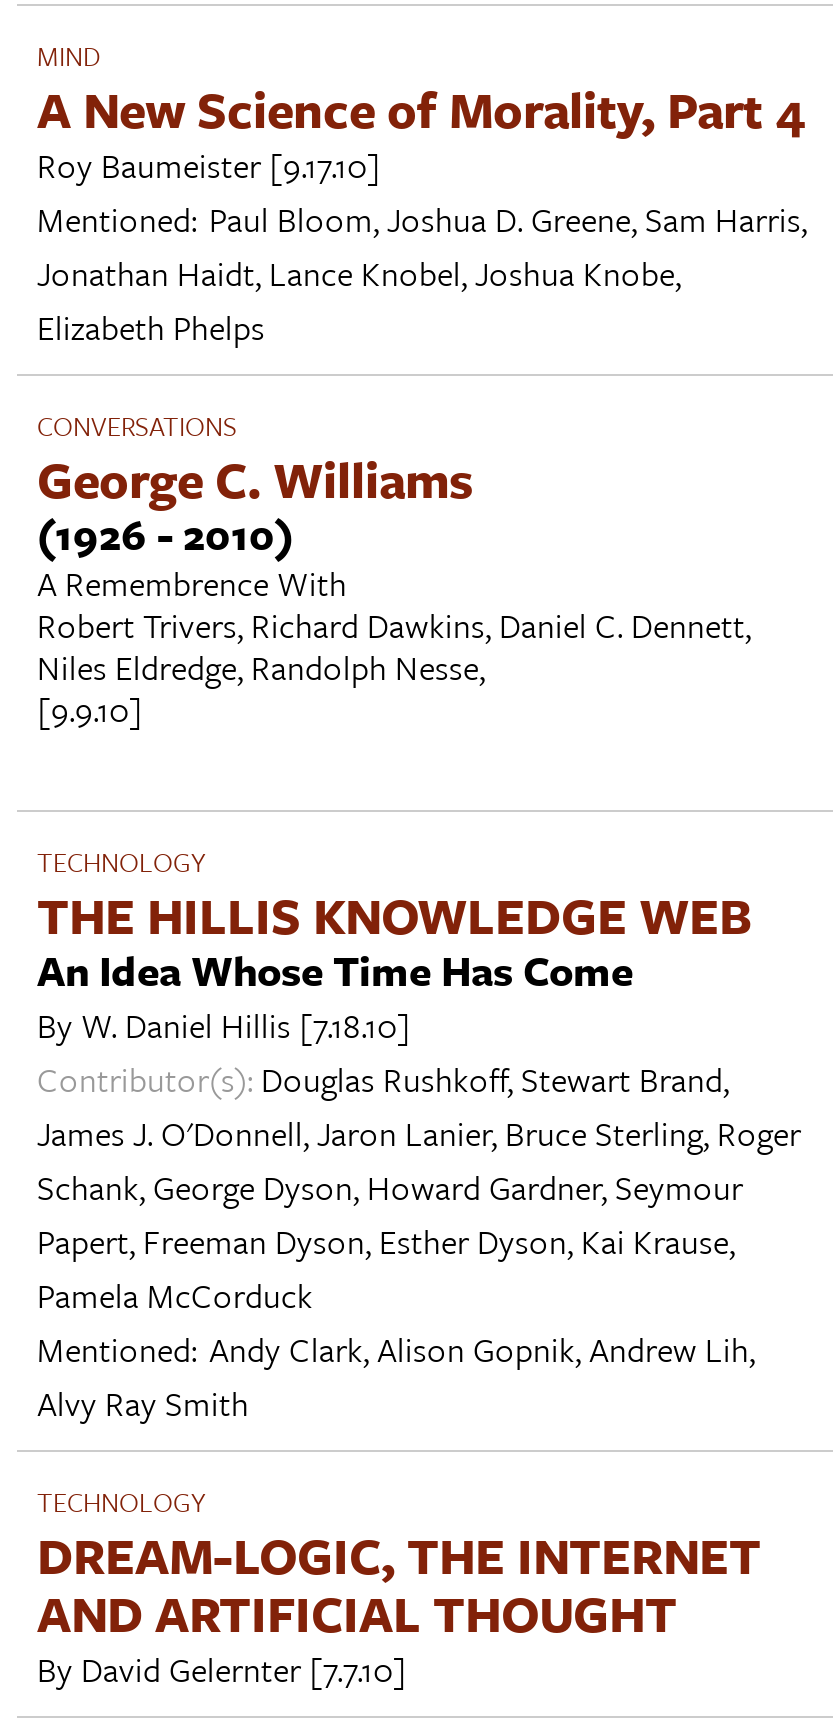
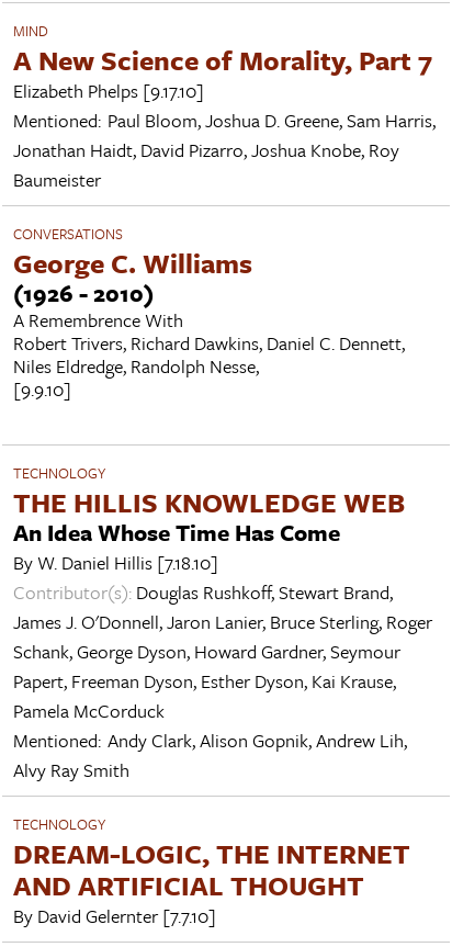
- A New Science of Morality, Part 4
- Roy Baumeister [9.17.10]
+ A New Science of Morality, Part 7
+ Elizabeth Phelps [9.17.10]

- Jonathan Haidt, Lance Knobel,Joshua Knobe,
- Elizabeth Phelps
+ Jonathan Haidt, David Pizarro,Joshua Knobe, Roy
+ Baumeister
